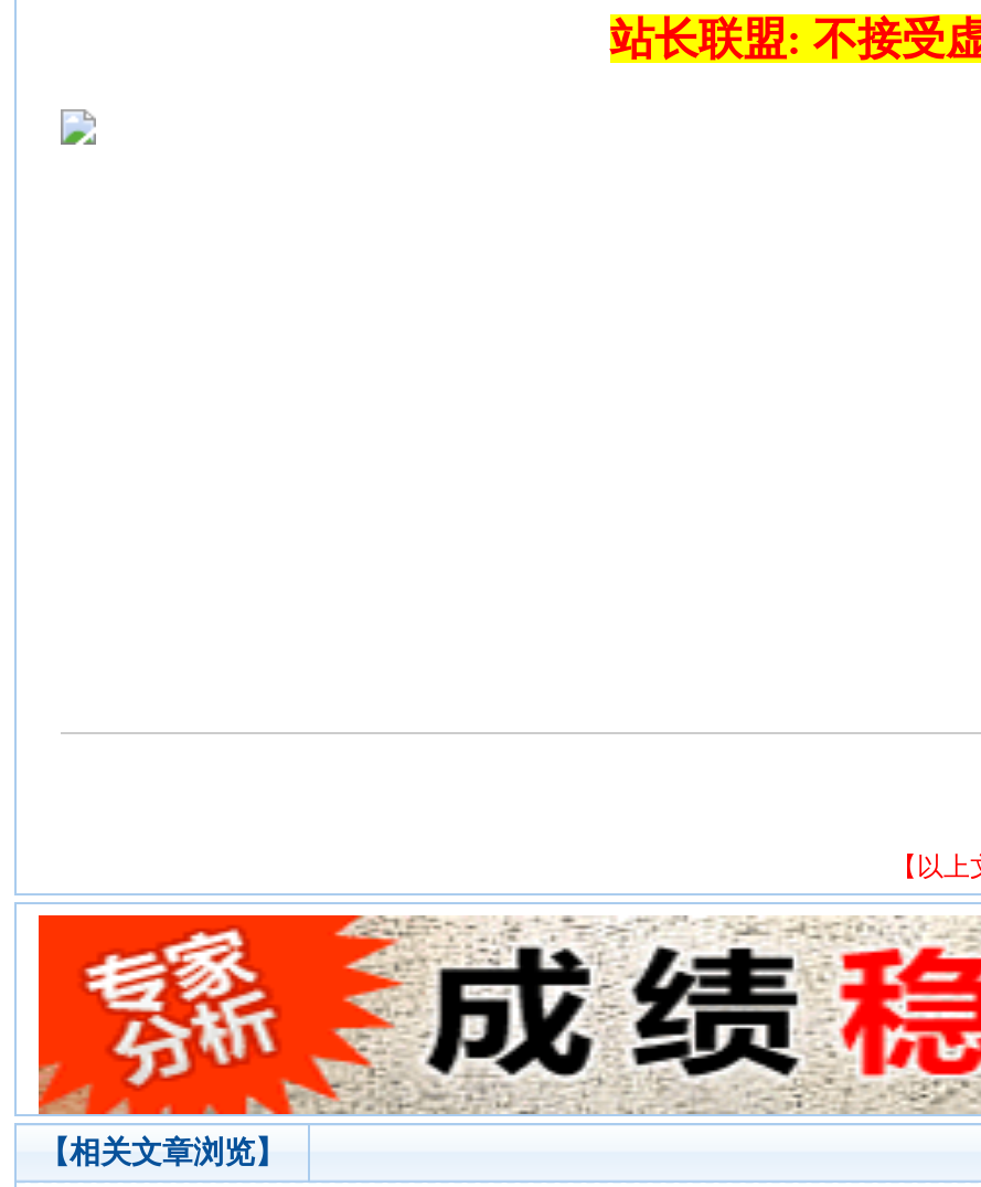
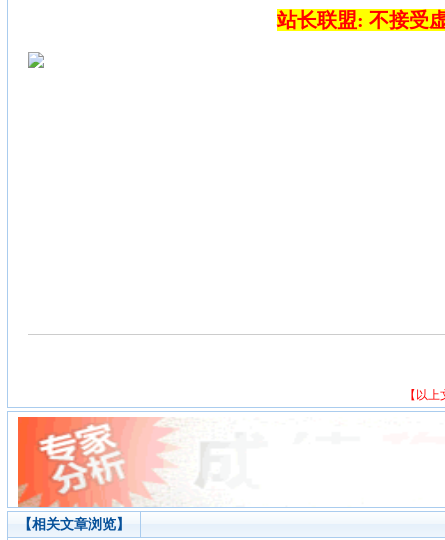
- [image]
+ [image]
